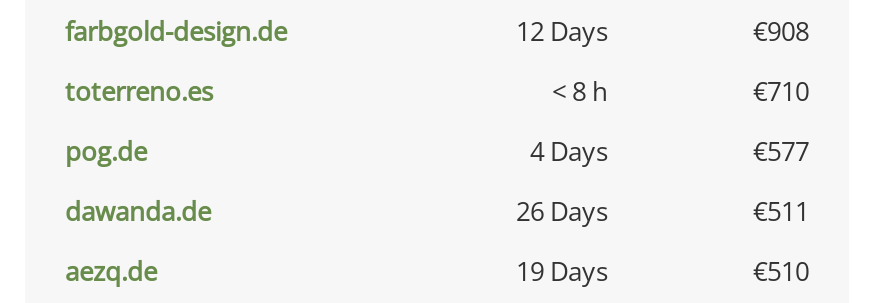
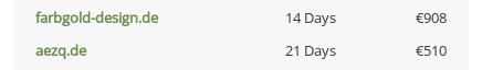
- 12 Days
+ 14 Days

- toterreno.es
- < 8 h
- €710
- pog.de
- 4 Days
- €577
- dawanda.de
- 26 Days
- €511

- 19 Days
+ 21 Days
